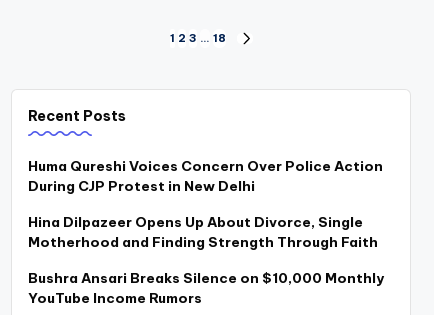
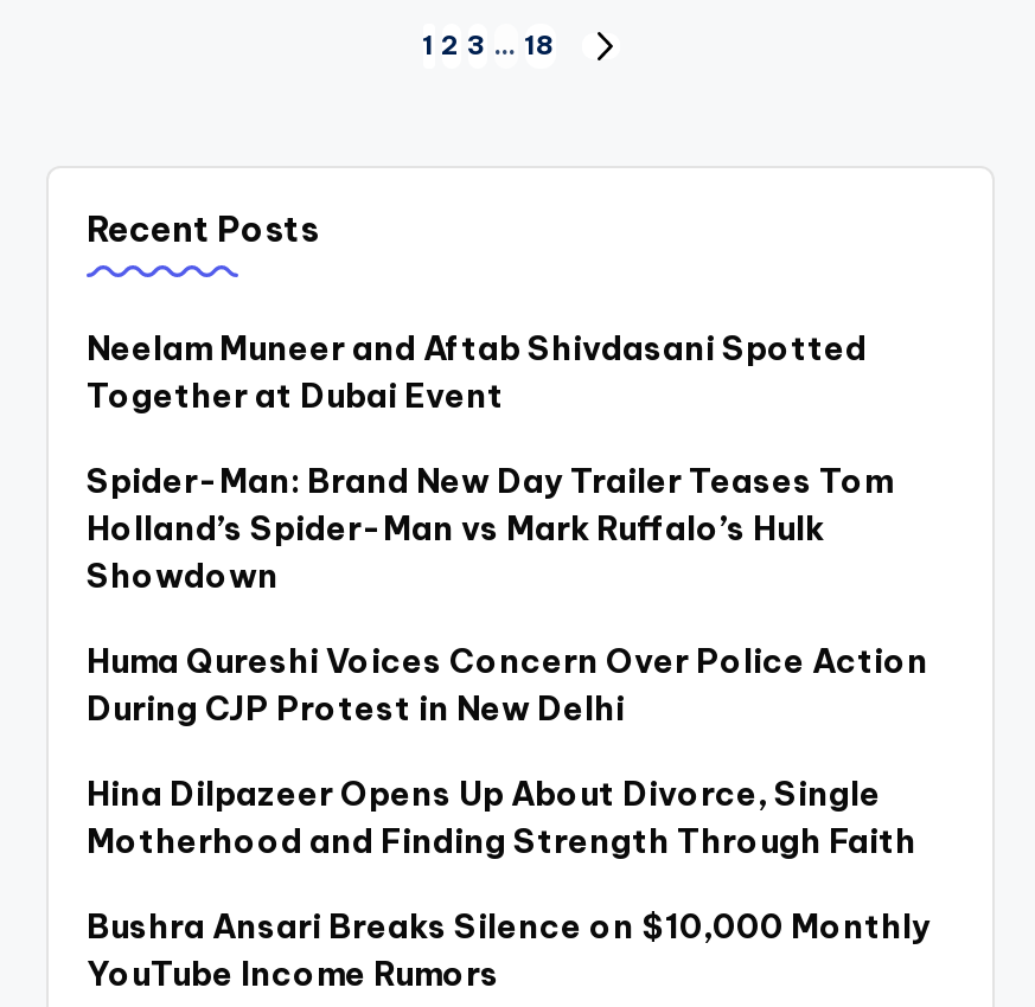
+ Neelam Muneer and Aftab Shivdasani Spotted
+ Together at Dubai Event
+ Spider-Man: Brand New Day Trailer Teases Tom
+ Holland’s Spider-Man vs Mark Ruffalo’s Hulk
+ Showdown
